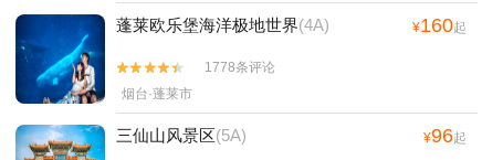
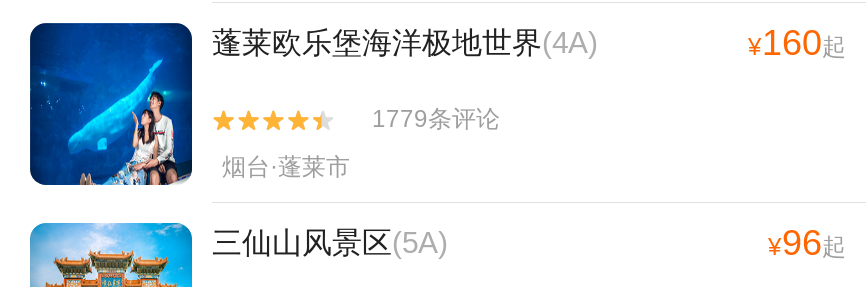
- 1778条评论
+ 1779条评论
